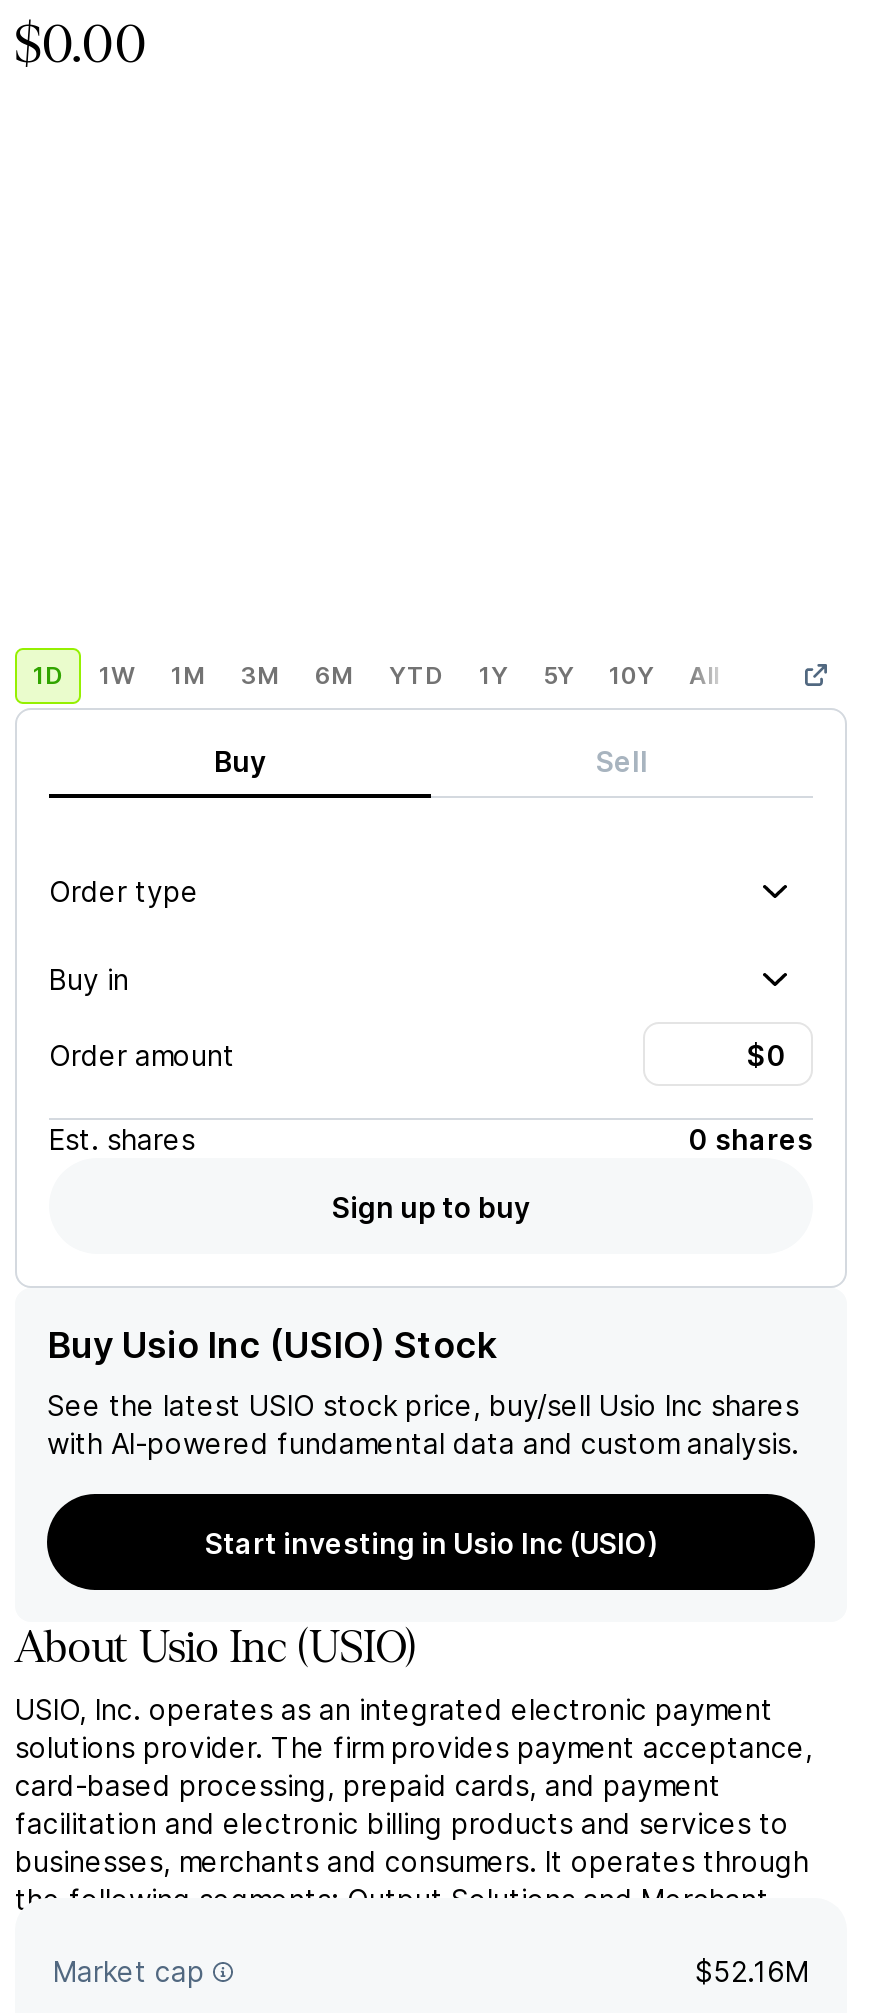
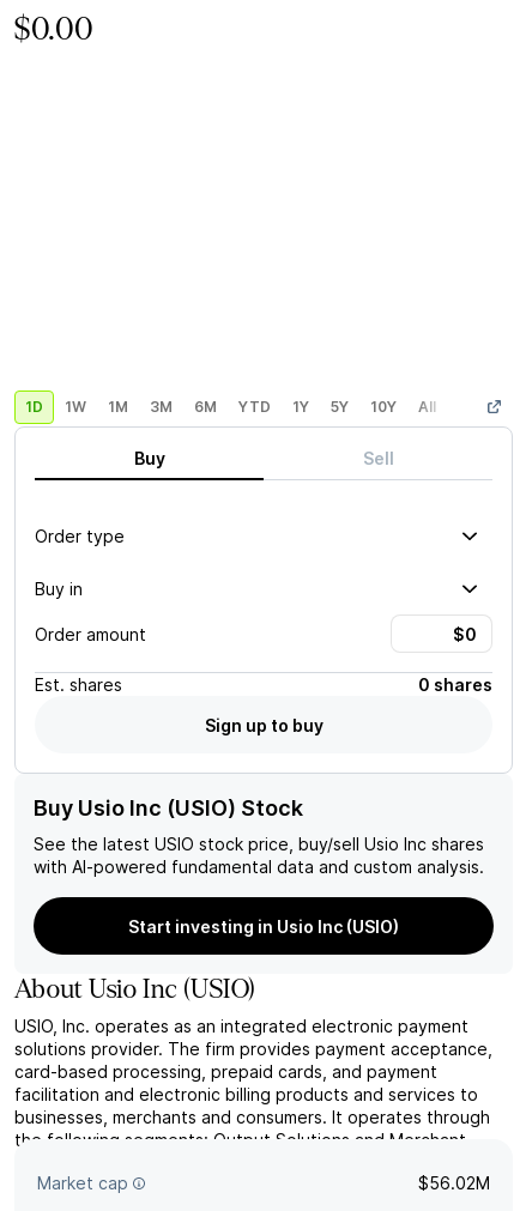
- $52.16M
+ $56.02M
